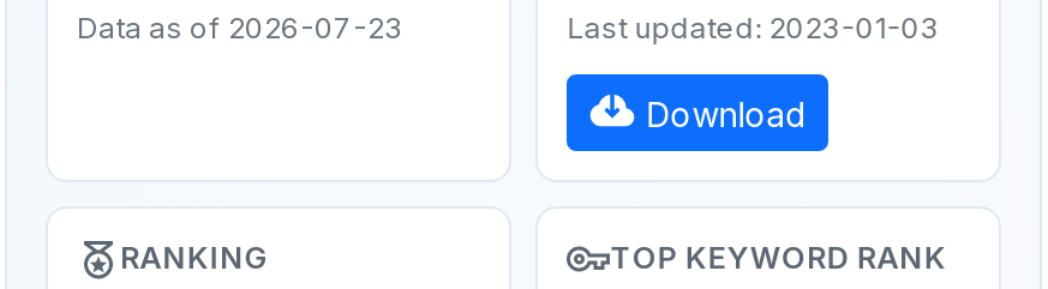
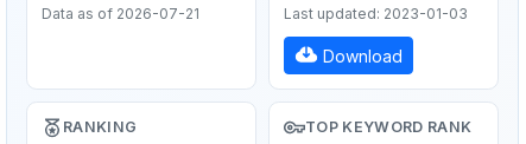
- Data as of 2026-07-23
+ Data as of 2026-07-21
